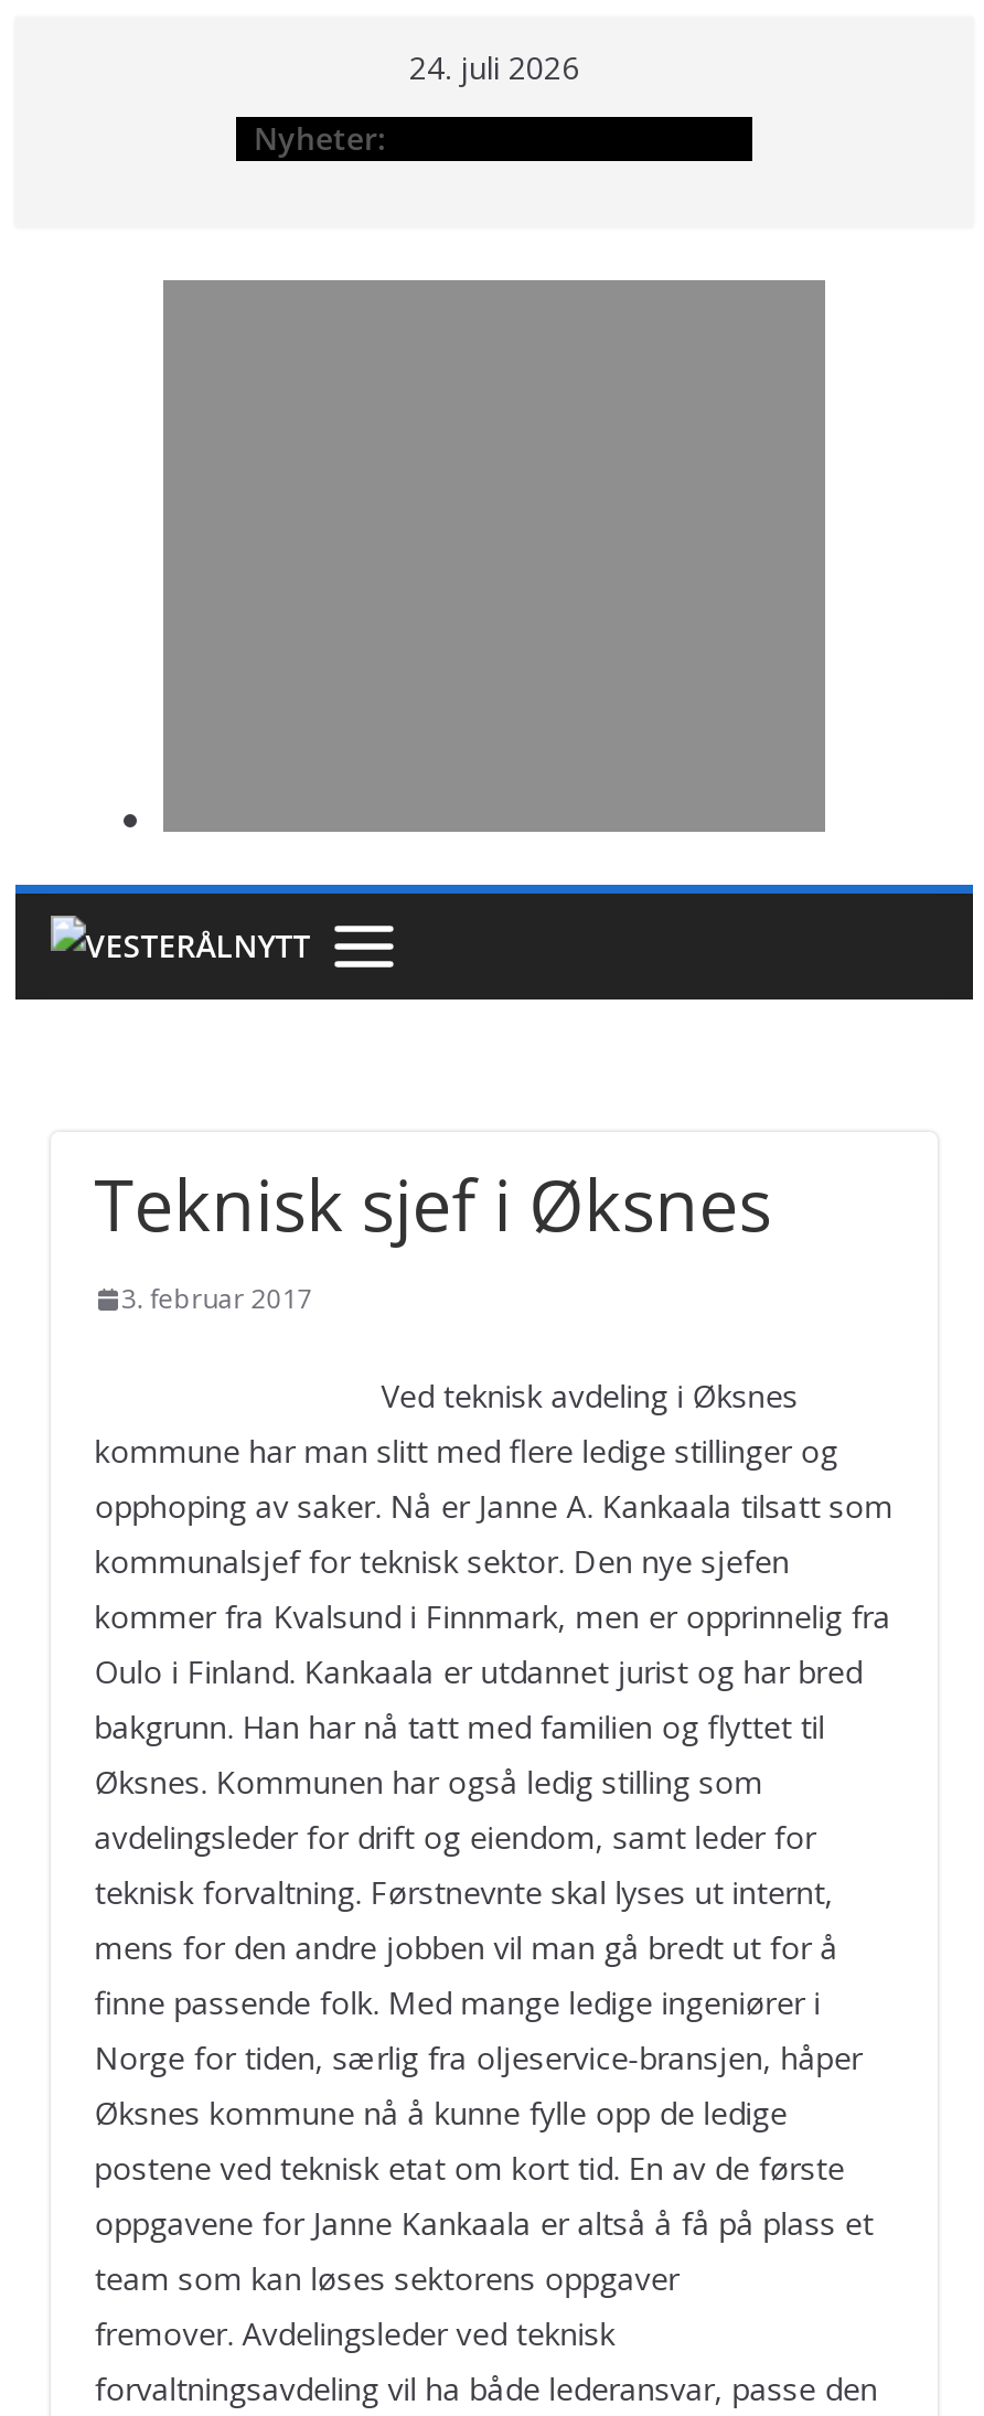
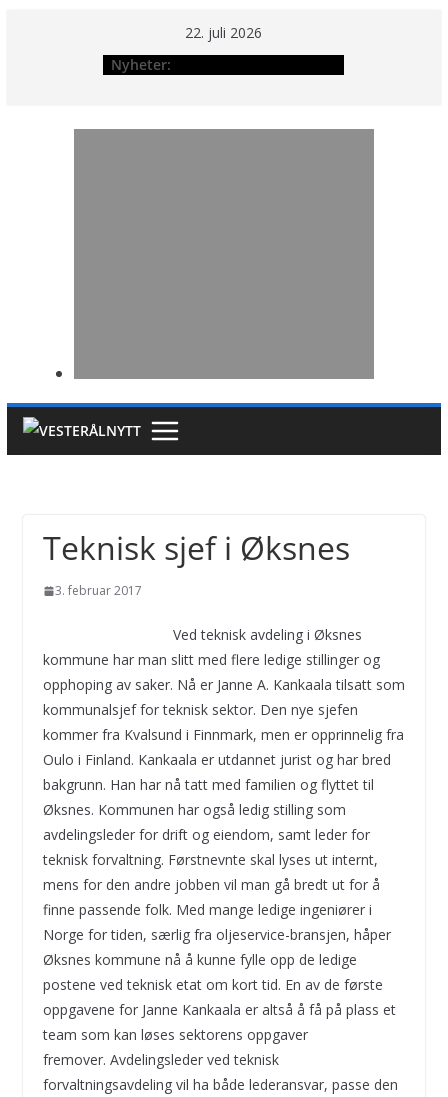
- 24. juli 2026
+ 22. juli 2026
